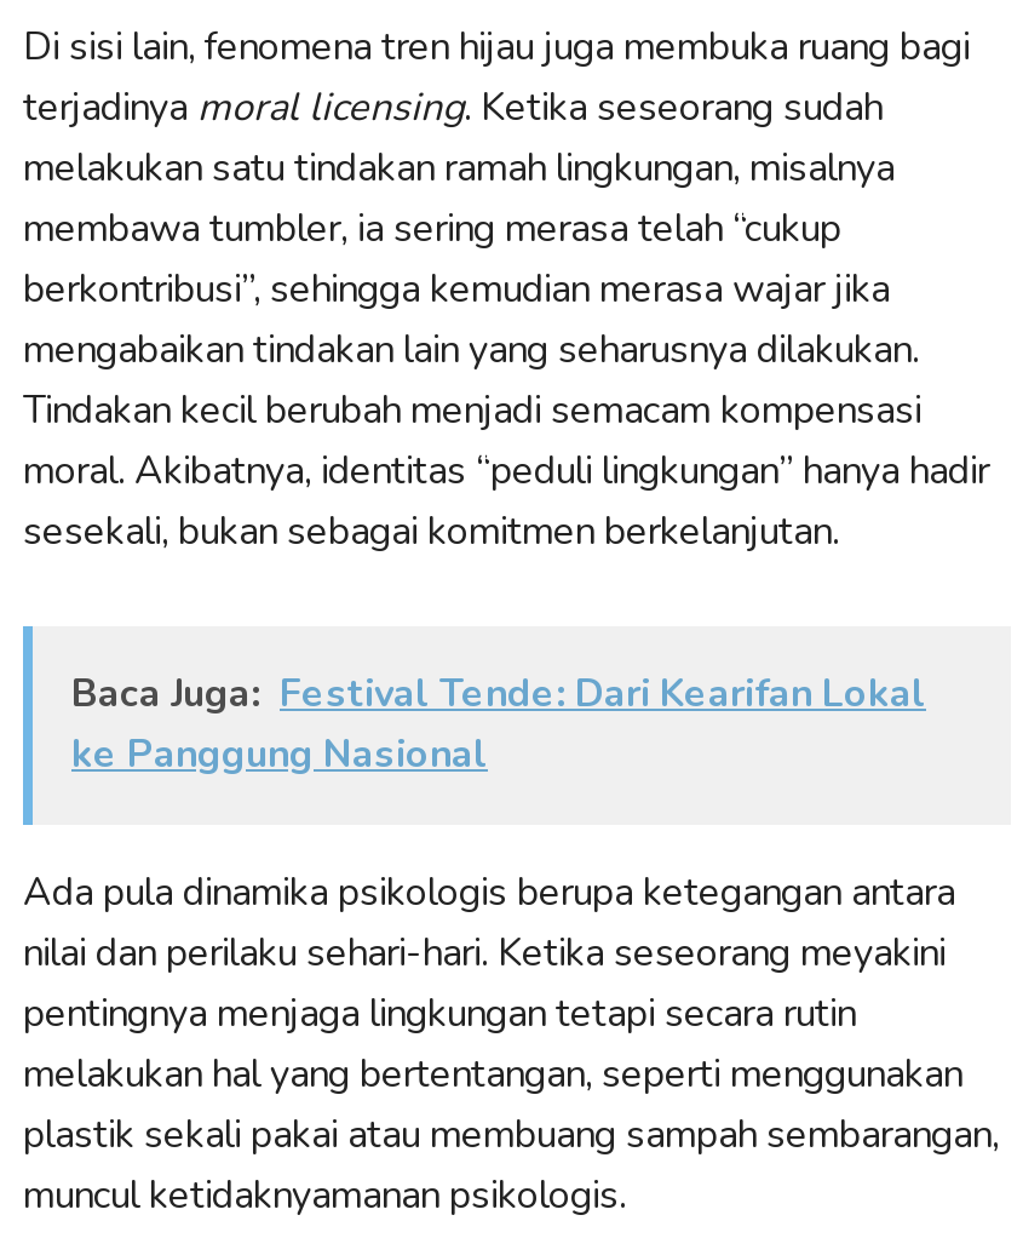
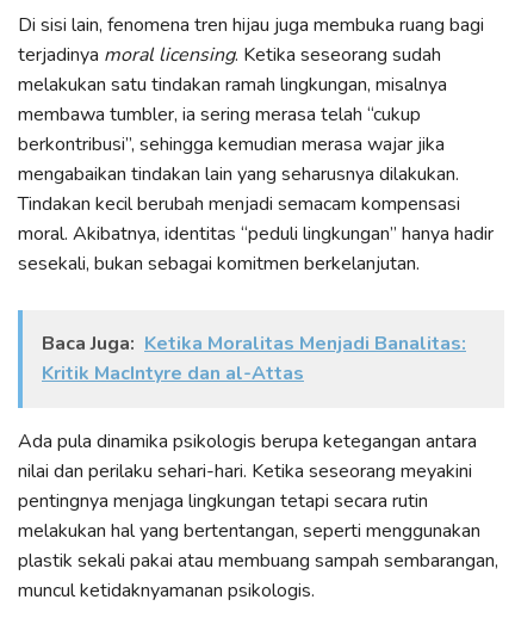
- Baca Juga: Festival Tende: Dari Kearifan Lokal
- ke Panggung Nasional
+ Baca Juga: Ketika Moralitas Menjadi Banalitas:
+ Kritik MacIntyre dan al-Attas
